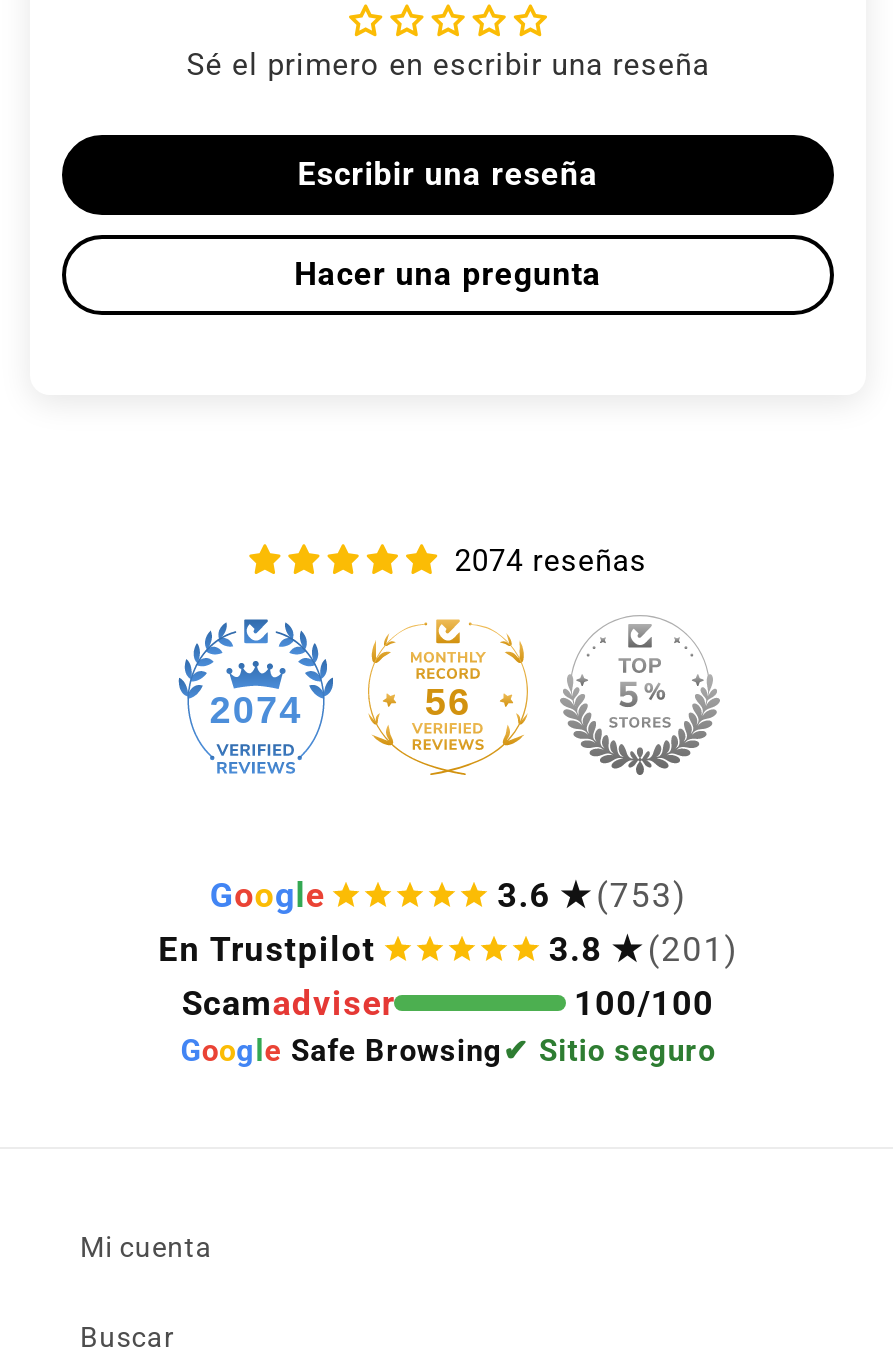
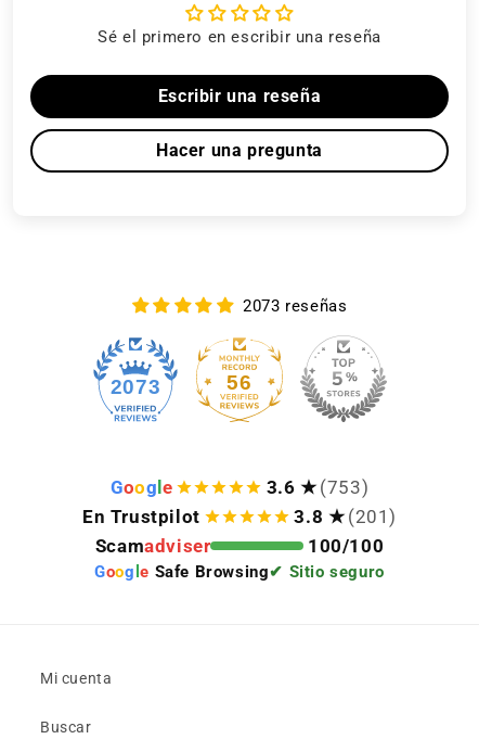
- 2074 reseñas
+ 2073 reseñas

- 2074
+ 2073
